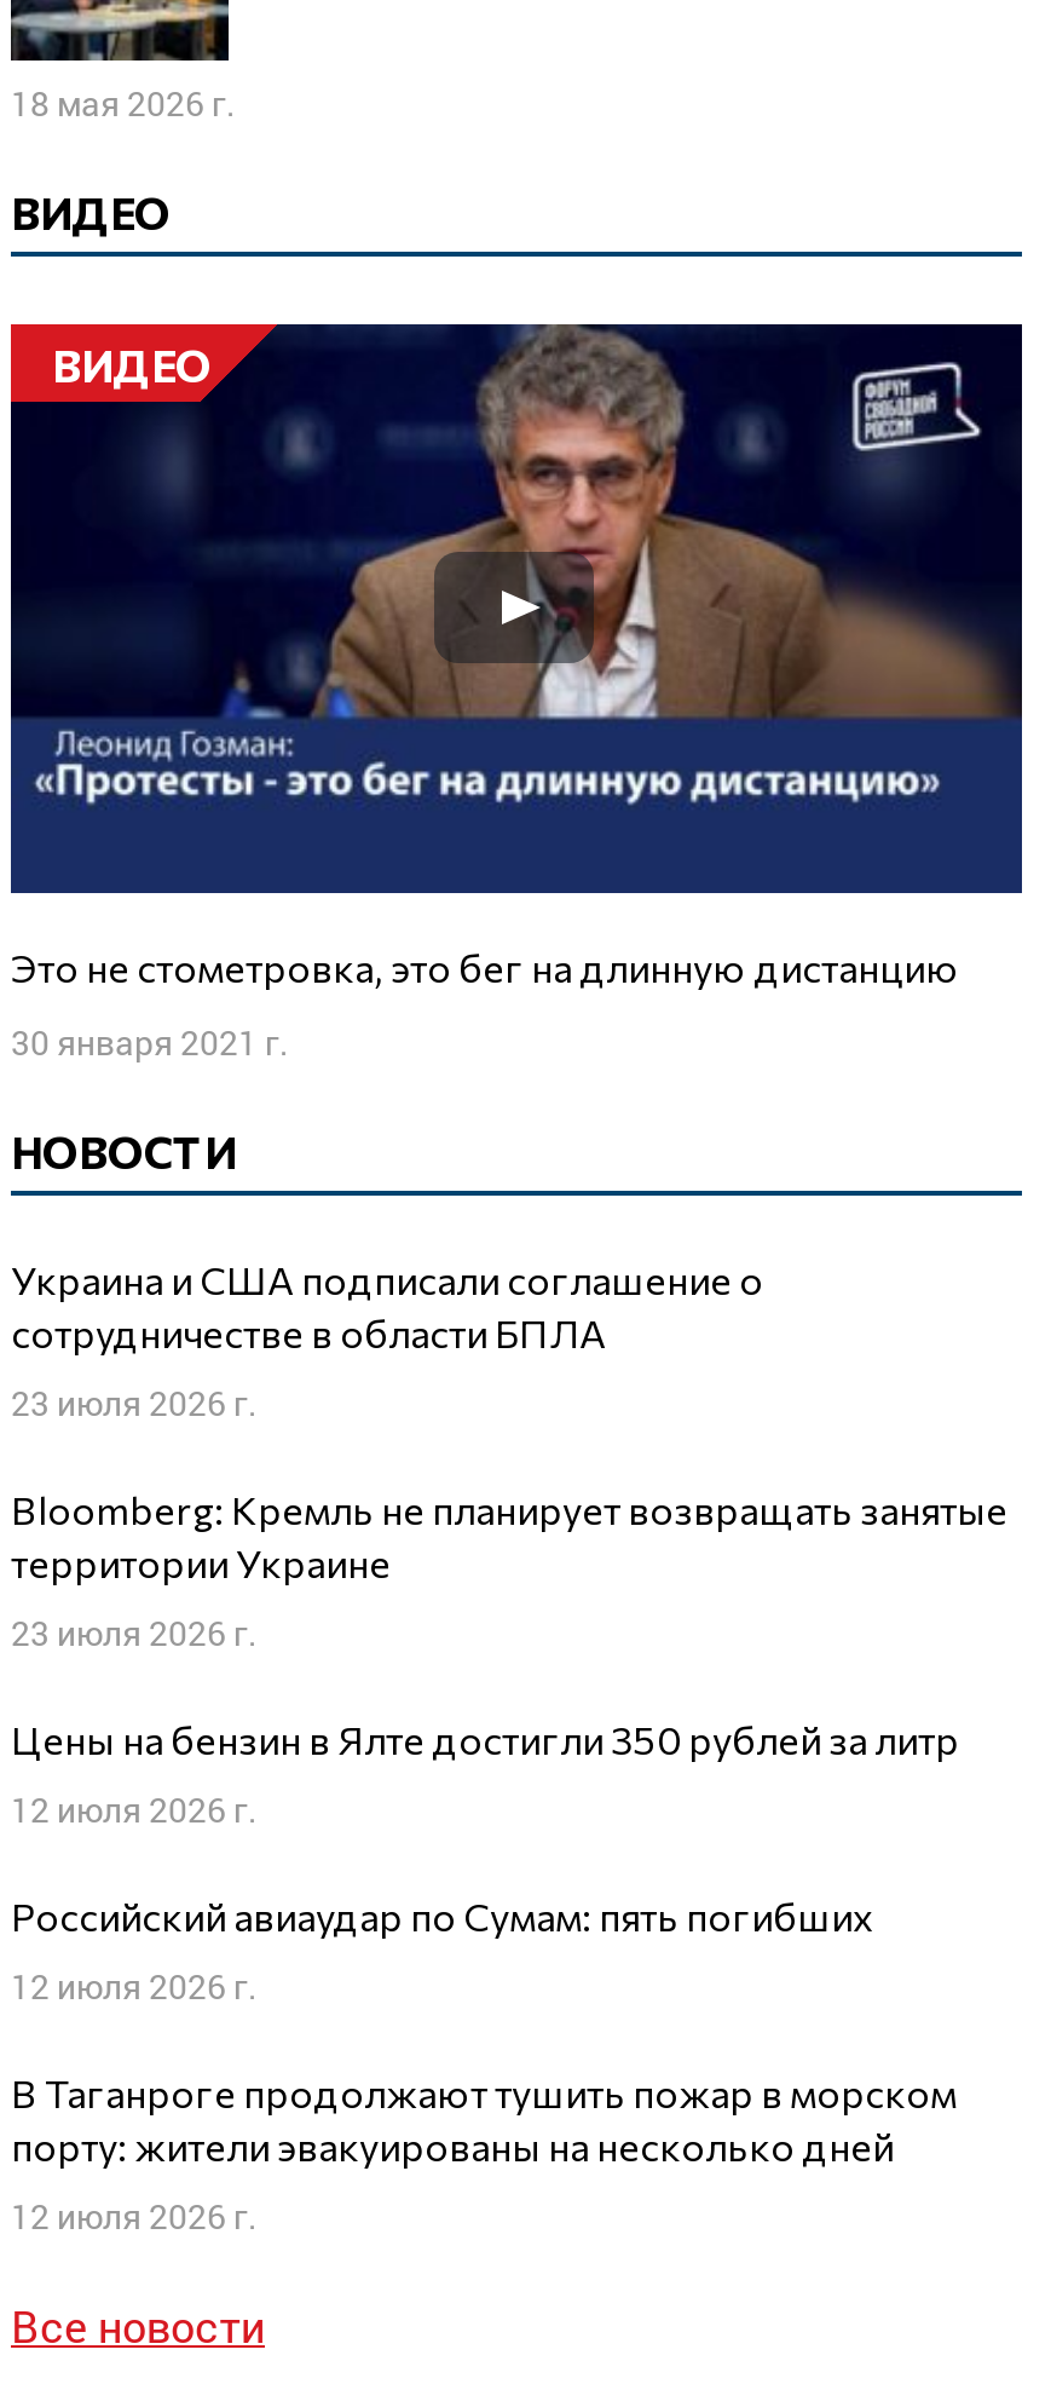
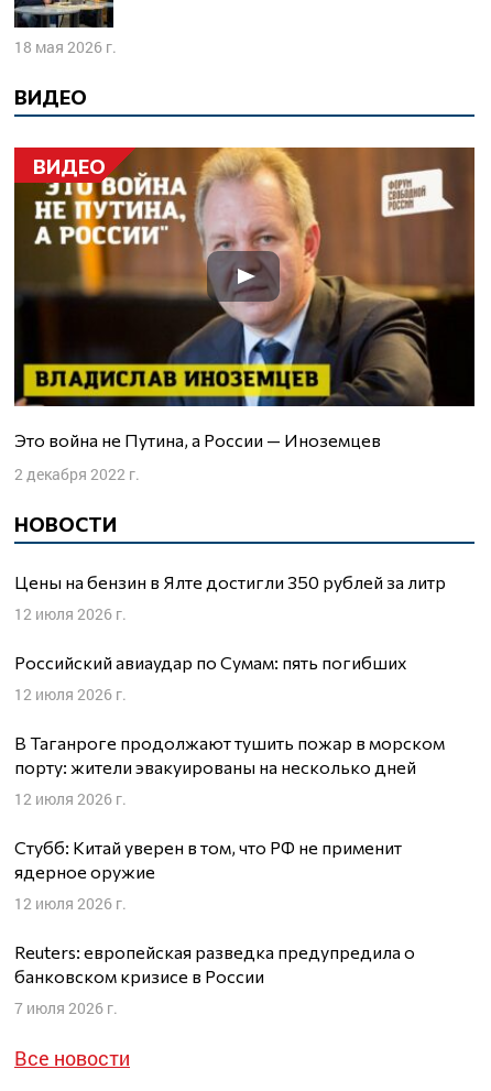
- [image]
- Это не стометровка, это бег на длинную дистанцию
+ [image]
+ Это война не Путина, а России — Иноземцев

- 30 января 2021 г.
+ 2 декабря 2022 г.

- Украина и США подписали соглашение о
- сотрудничестве в области БПЛА
- 23 июля 2026 г.
- Bloomberg: Кремль не планирует возвращать занятые
- территории Украине
- 23 июля 2026 г.

moved up: Цены на бензин в Ялте достигли 350 рублей за литр | 12 июля 2026 г. | Российский авиаудар по Сумам: пять погибших | 12 июля 2026 г. | В Таганроге продолжают тушить пожар в морском | порту: жители эвакуированы на несколько дней | 12 июля 2026 г.

+ Стубб: Китай уверен в том, что РФ не применит
+ ядерное оружие
+ 12 июля 2026 г.
+ Reuters: европейская разведка предупредила о
+ банковском кризисе в России
+ 7 июля 2026 г.
